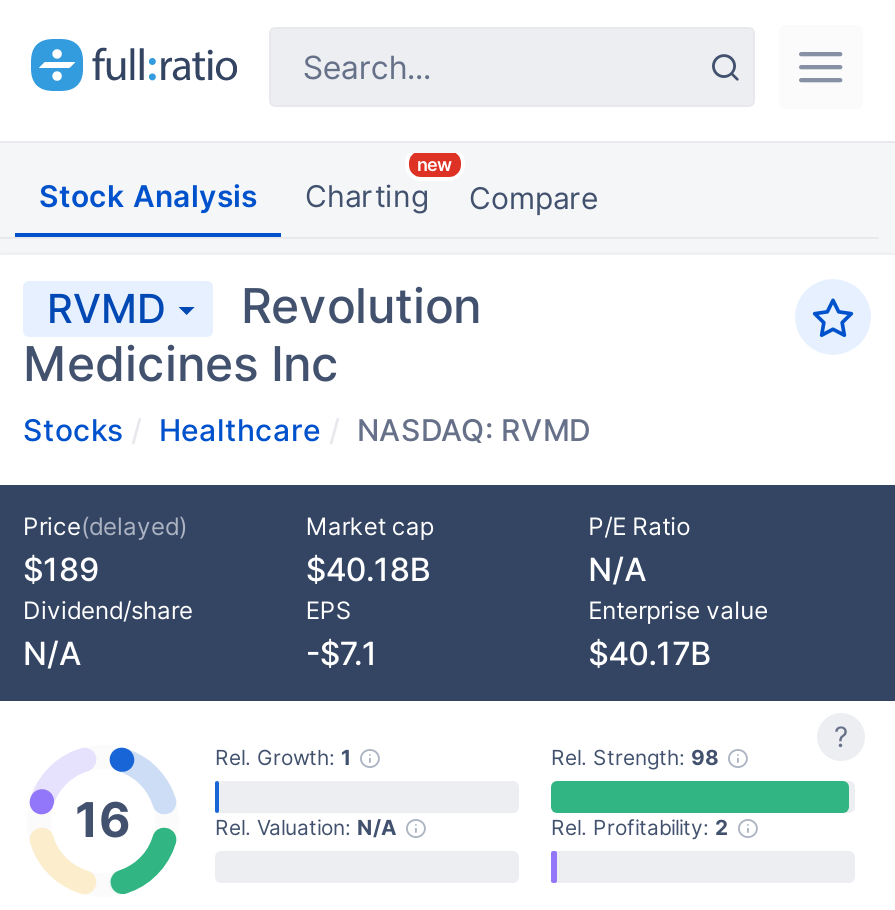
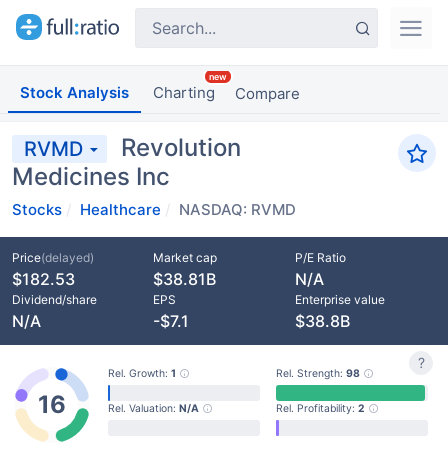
- $189
+ $182.53

- $40.18B
+ $38.81B

- $40.17B
+ $38.8B
